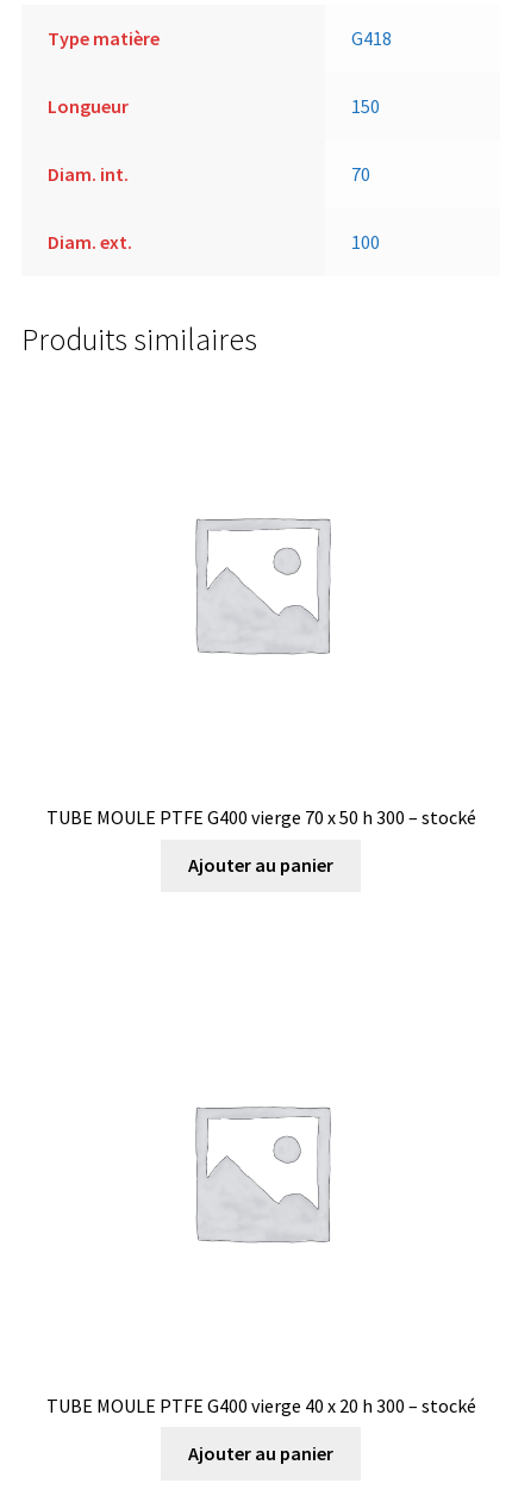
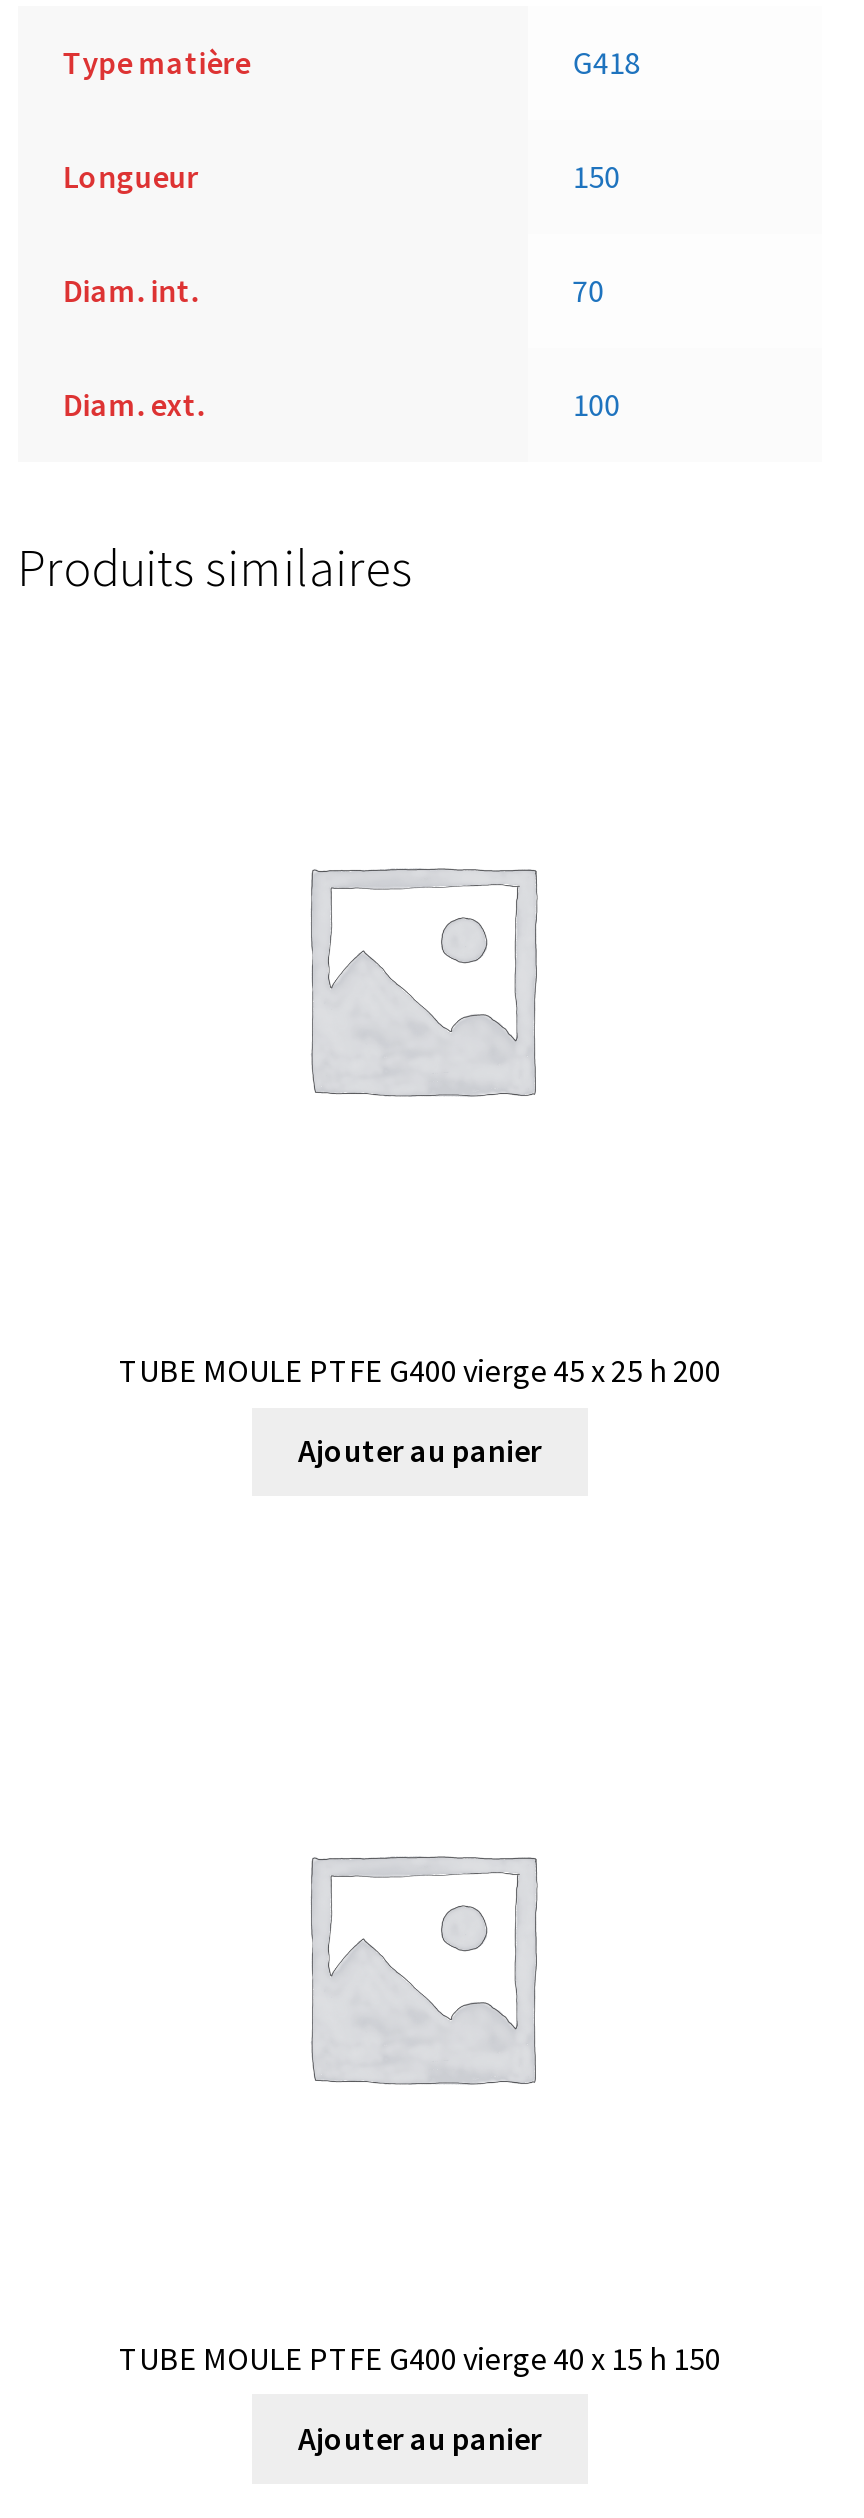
- TUBE MOULE PTFE G400 vierge 70 x 50 h 300 – stocké
+ TUBE MOULE PTFE G400 vierge 45 x 25 h 200

- TUBE MOULE PTFE G400 vierge 40 x 20 h 300 – stocké
+ TUBE MOULE PTFE G400 vierge 40 x 15 h 150
